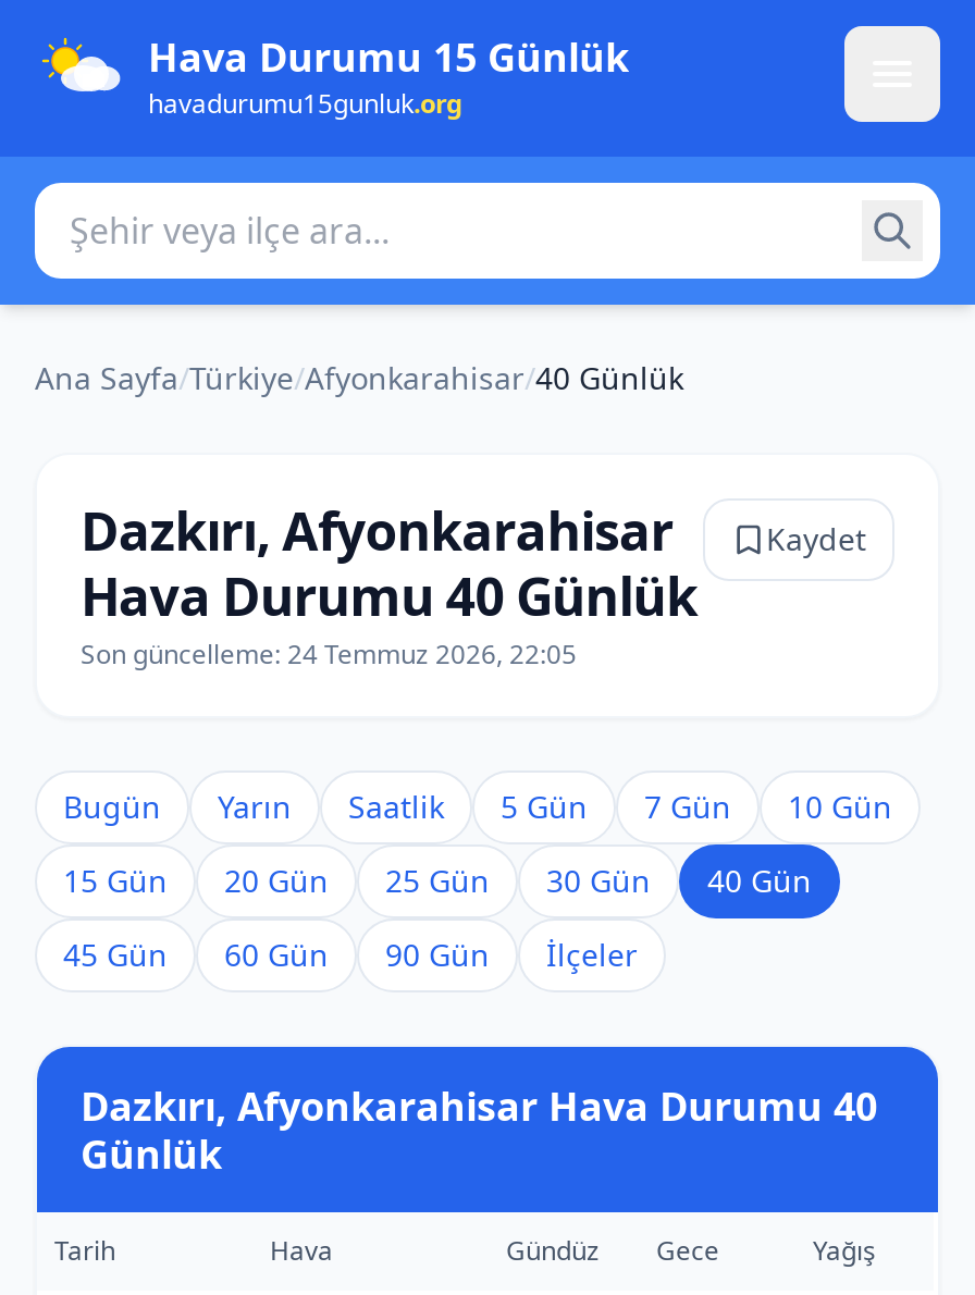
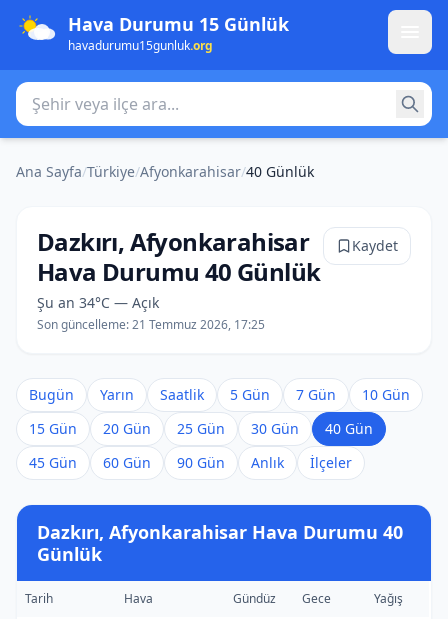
- Son güncelleme: 24 Temmuz 2026, 22:05
+ Şu an 34°C — Açık
+ Son güncelleme: 21 Temmuz 2026, 17:25

+ Anlık
